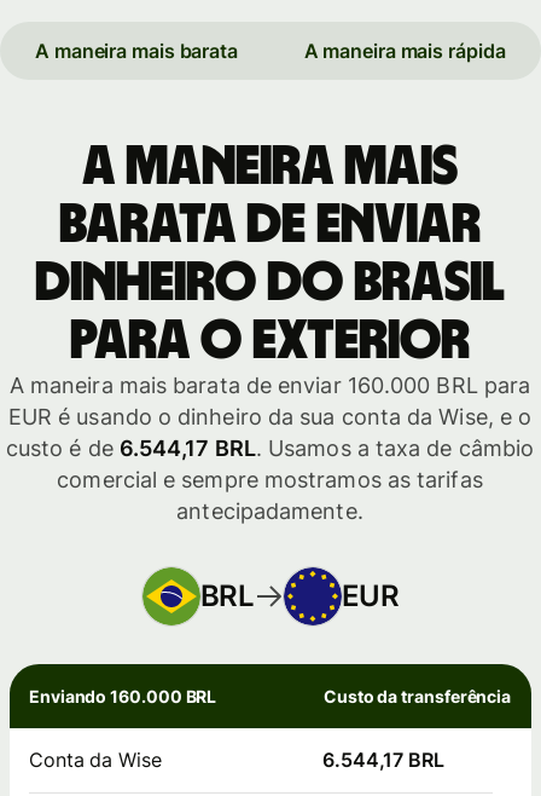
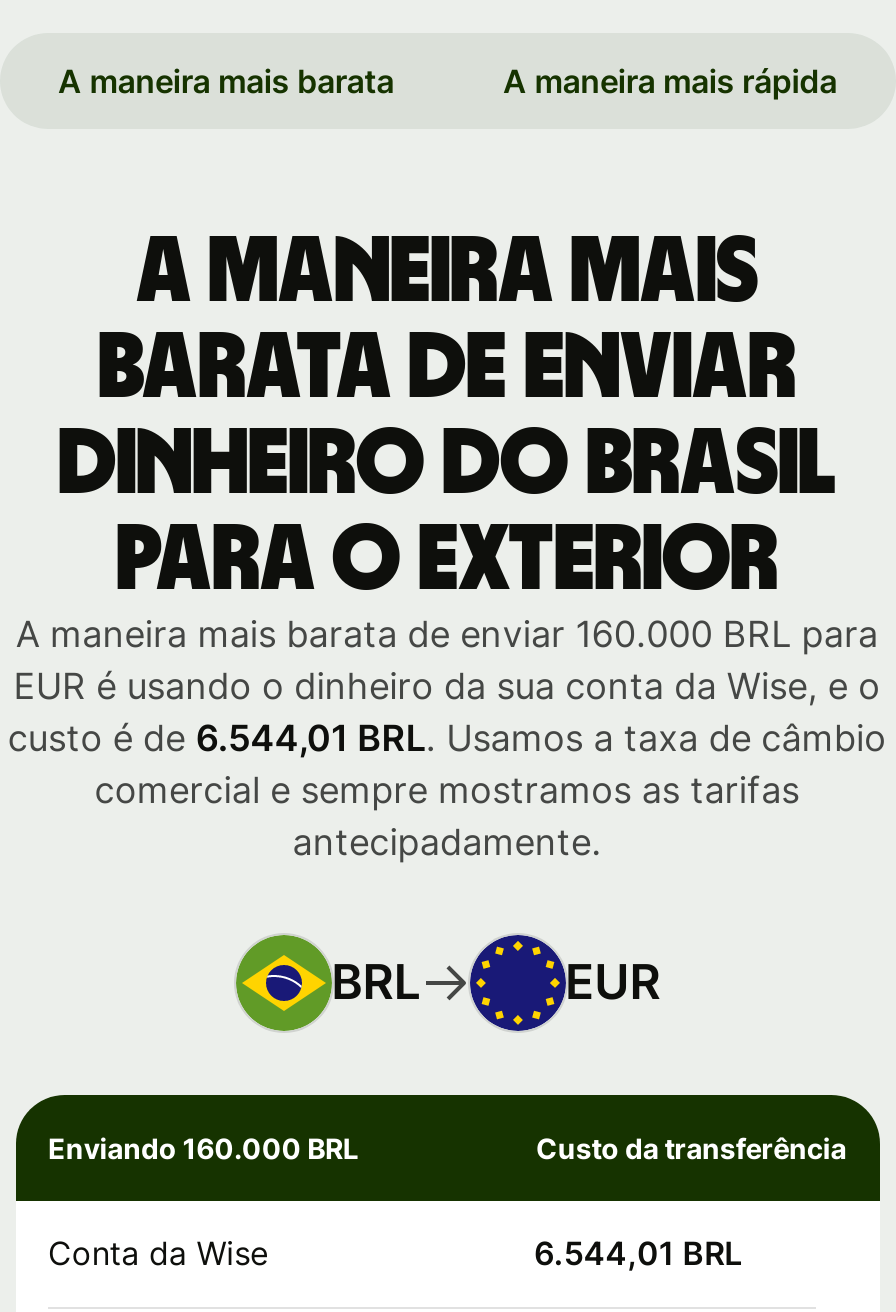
- custo é de 6.544,17 BRL. Usamos a taxa de câmbio
+ custo é de 6.544,01 BRL. Usamos a taxa de câmbio

- 6.544,17 BRL
+ 6.544,01 BRL
